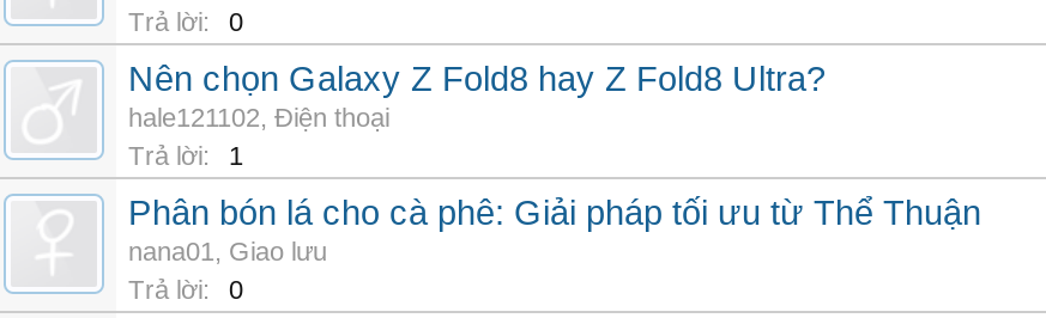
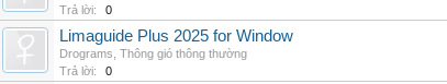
- Nên chọn Galaxy Z Fold8 hay Z Fold8 Ultra?
- hale121102, Điện thoại
- Trả lời:
- 1
- Phân bón lá cho cà phê: Giải pháp tối ưu từ Thể Thuận
- nana01, Giao lưu
+ Limaguide Plus 2025 for Window
+ Drograms, Thông gió thông thường
